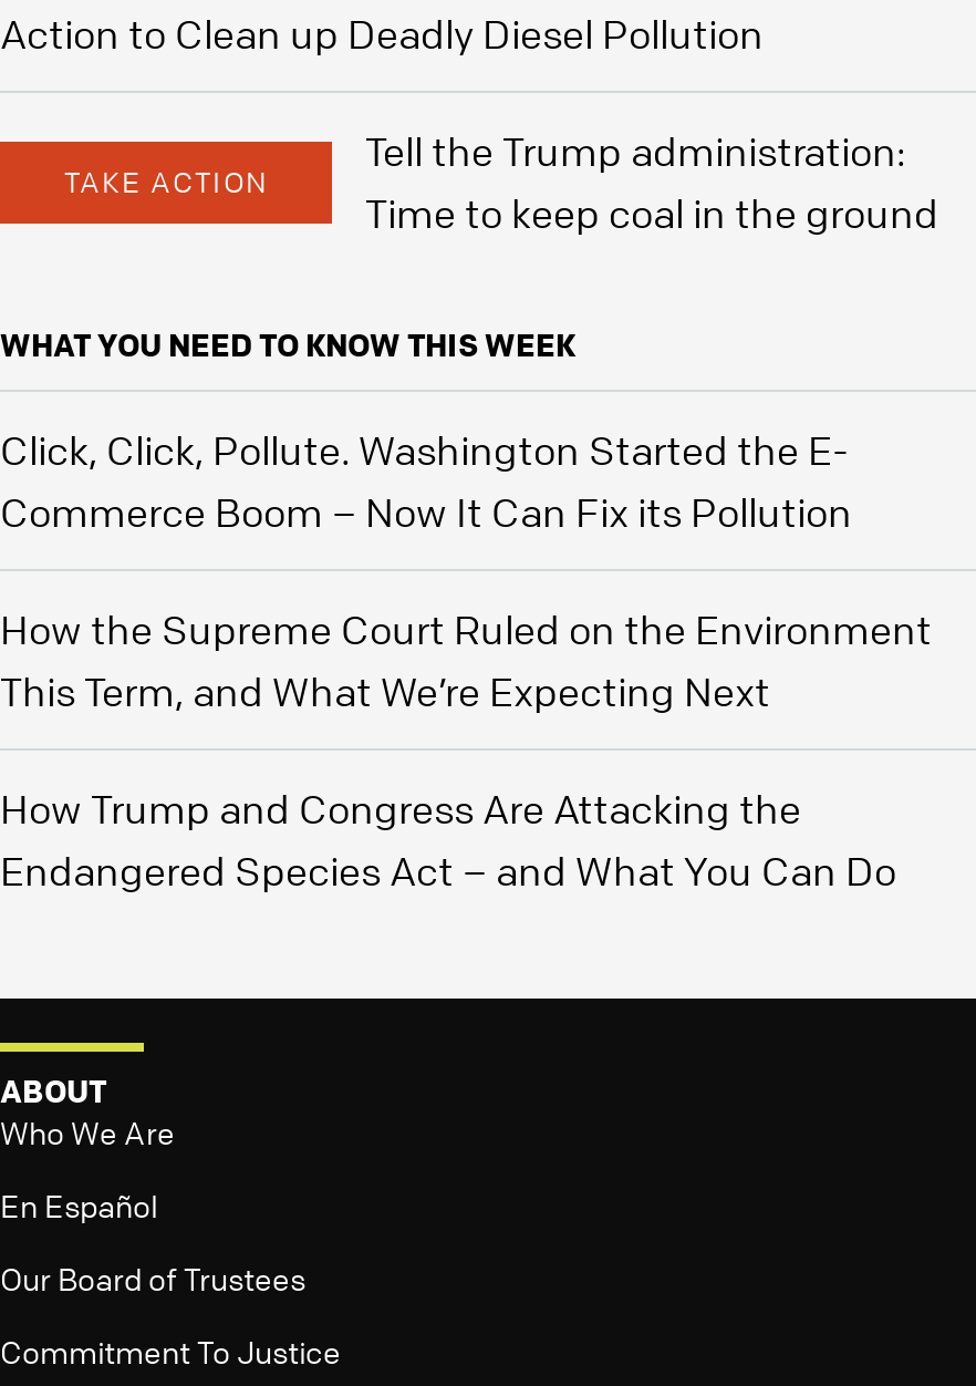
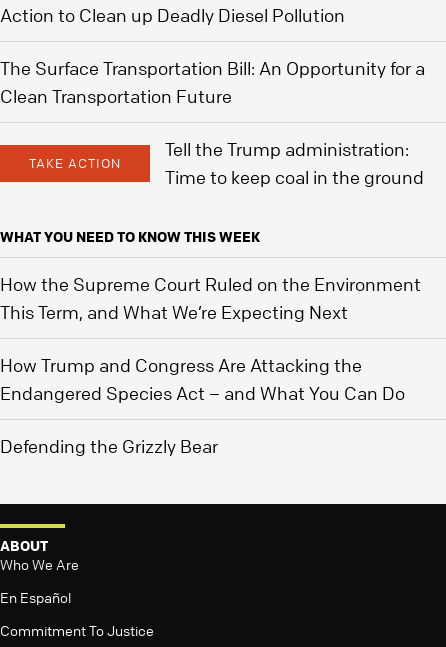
+ The Surface Transportation Bill: An Opportunity for a
+ Clean Transportation Future

moved down: TAKE ACTION | Tell the Trump administration: | Time to keep coal in the ground | WHAT YOU NEED TO KNOW THIS WEEK

- Click, Click, Pollute. Washington Started the E-
- Commerce Boom – Now It Can Fix its Pollution

+ Defending the Grizzly Bear

moved down: ABOUT | Who We Are | En Español

- Our Board of Trustees
